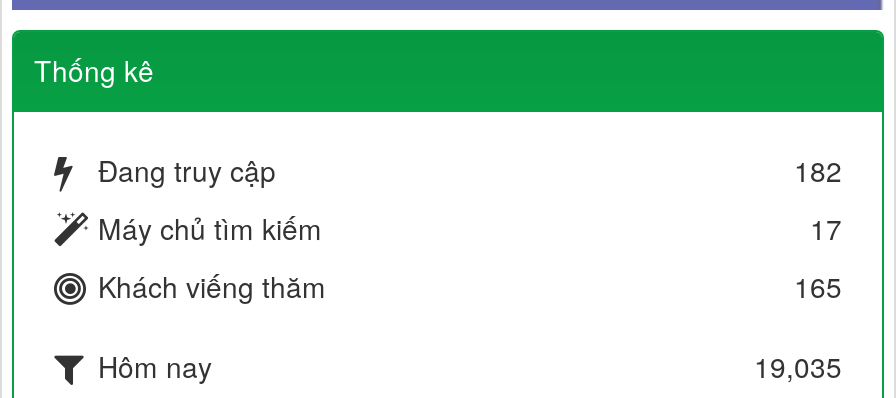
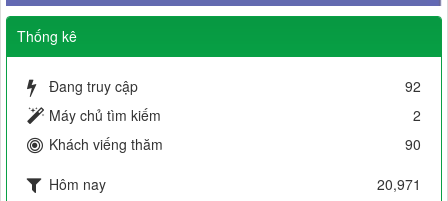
- 182
+ 92

- 17
+ 2

- 165
+ 90

- 19,035
+ 20,971
